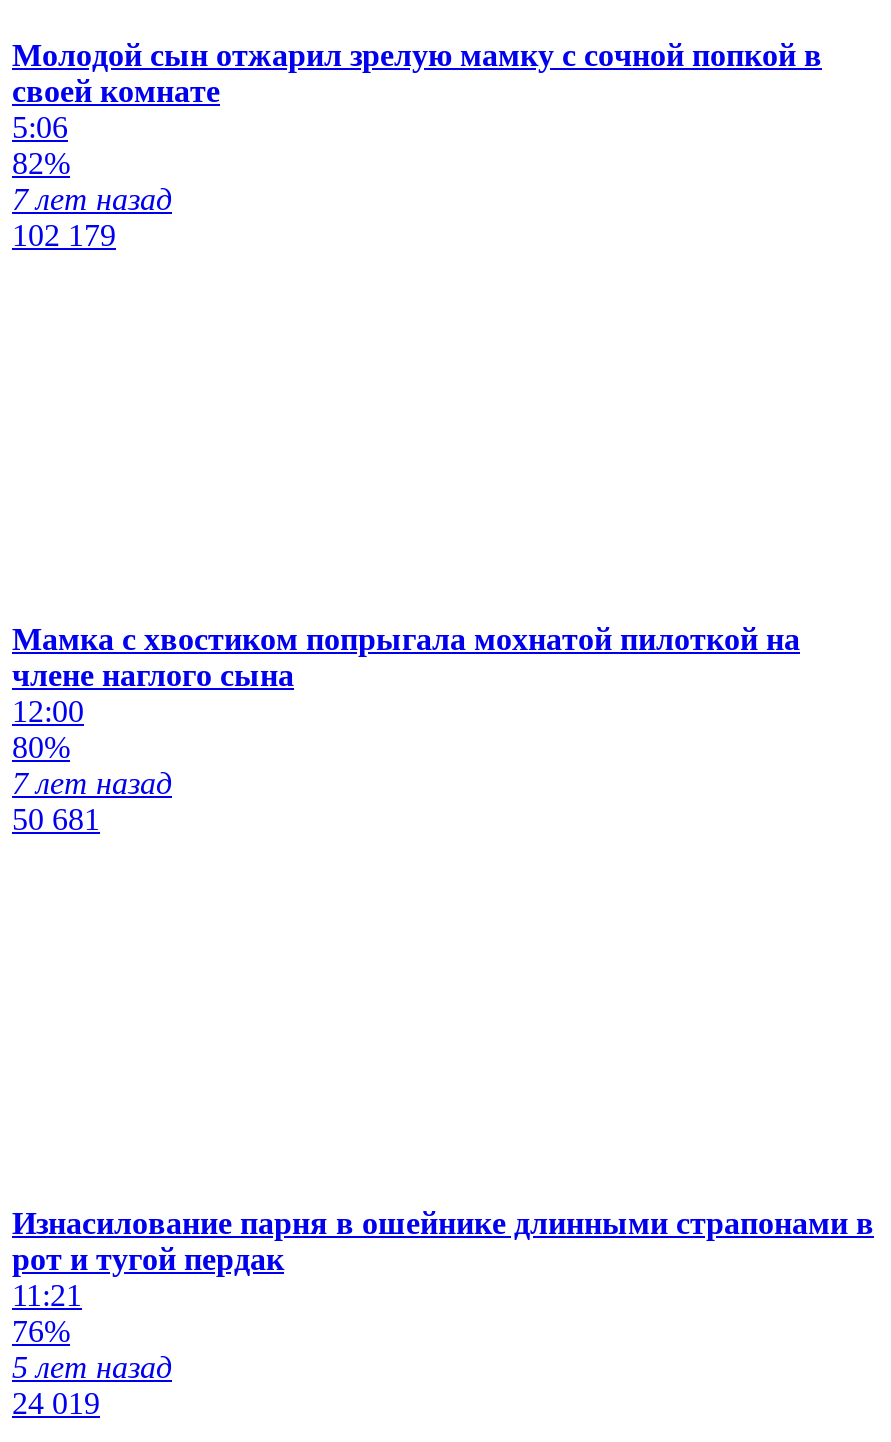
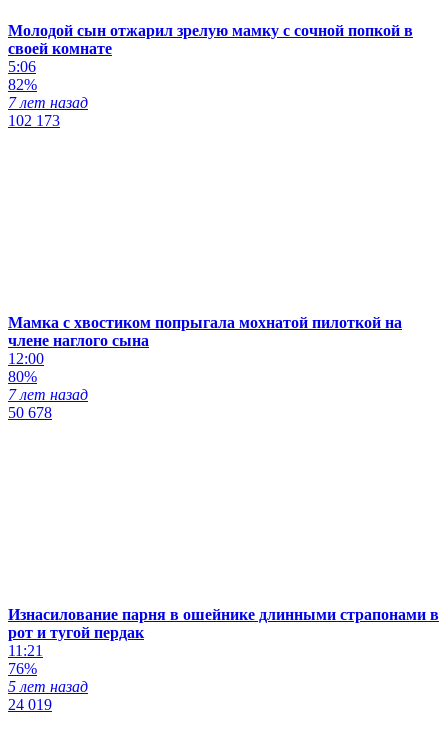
- 102 179
+ 102 173

- 50 681
+ 50 678
